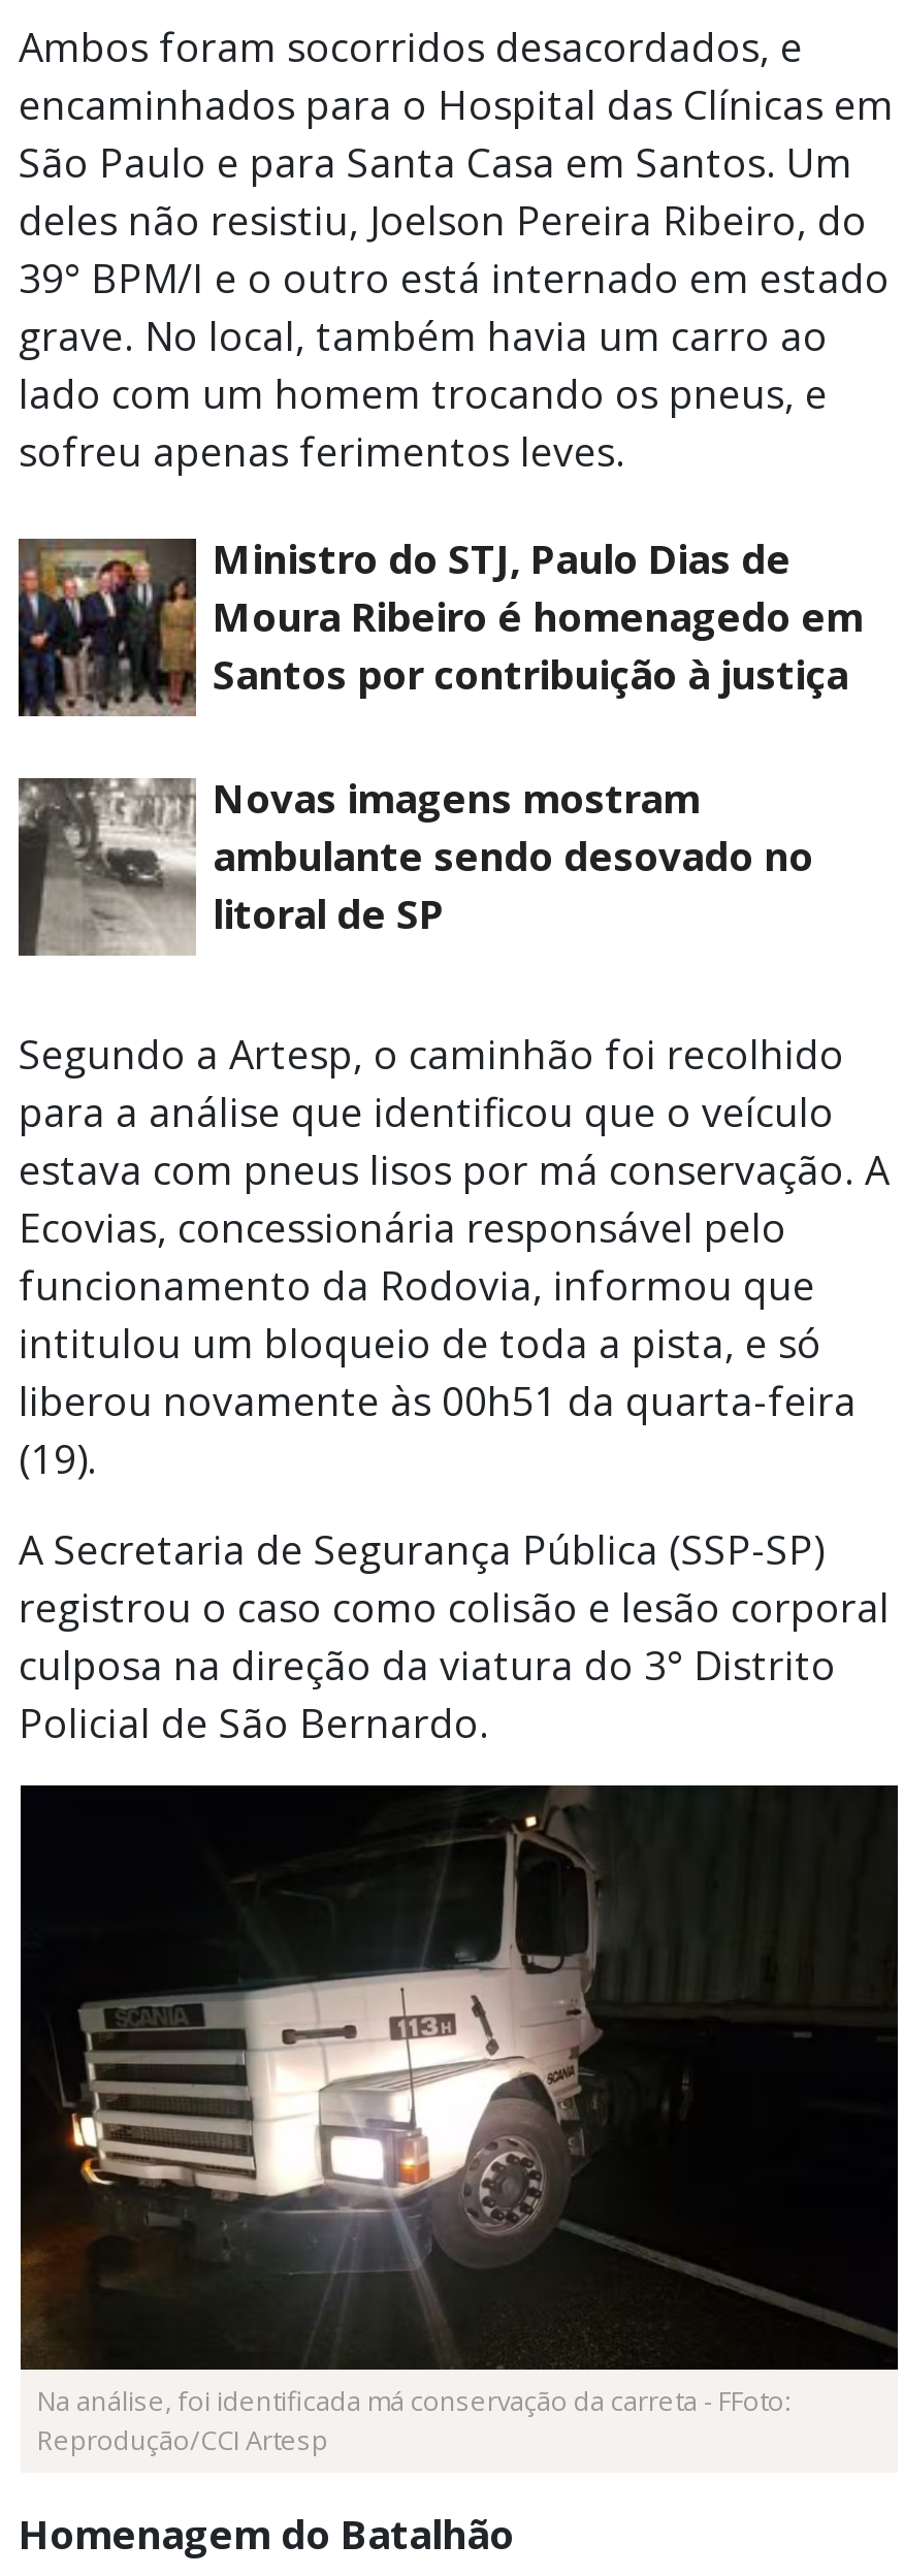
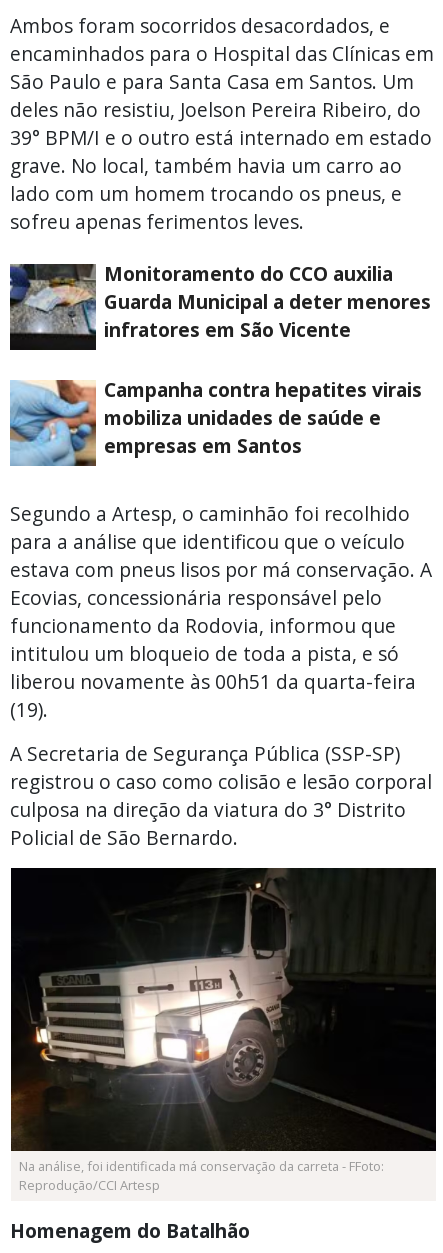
- [image]
- Ministro do STJ, Paulo Dias de
- Moura Ribeiro é homenagedo em
- Santos por contribuição à justiça
+ [image]
+ Monitoramento do CCO auxilia
+ Guarda Municipal a deter menores
+ infratores em São Vicente

- [image]
- Novas imagens mostram
- ambulante sendo desovado no
- litoral de SP
+ [image]
+ Campanha contra hepatites virais
+ mobiliza unidades de saúde e
+ empresas em Santos
